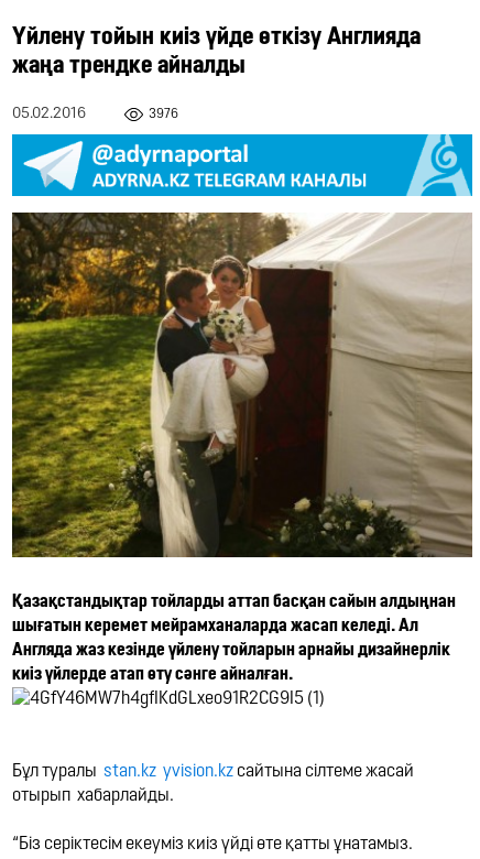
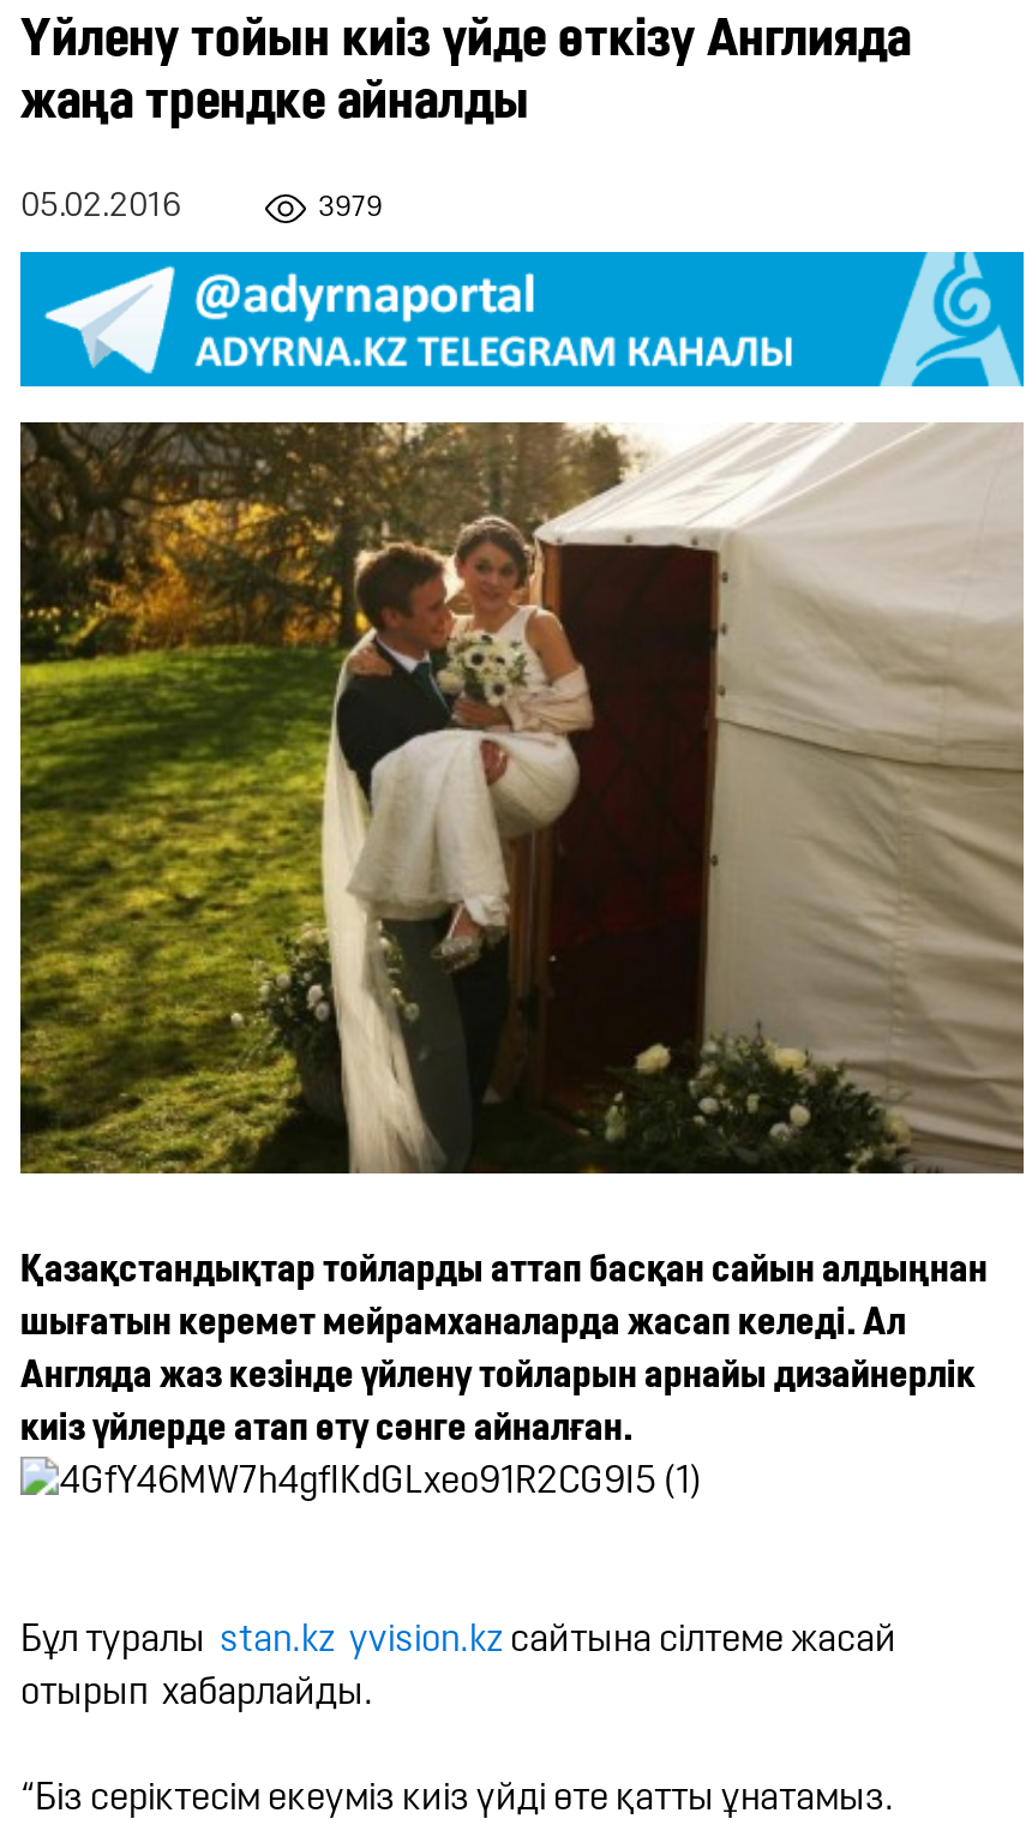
- 3976
+ 3979
